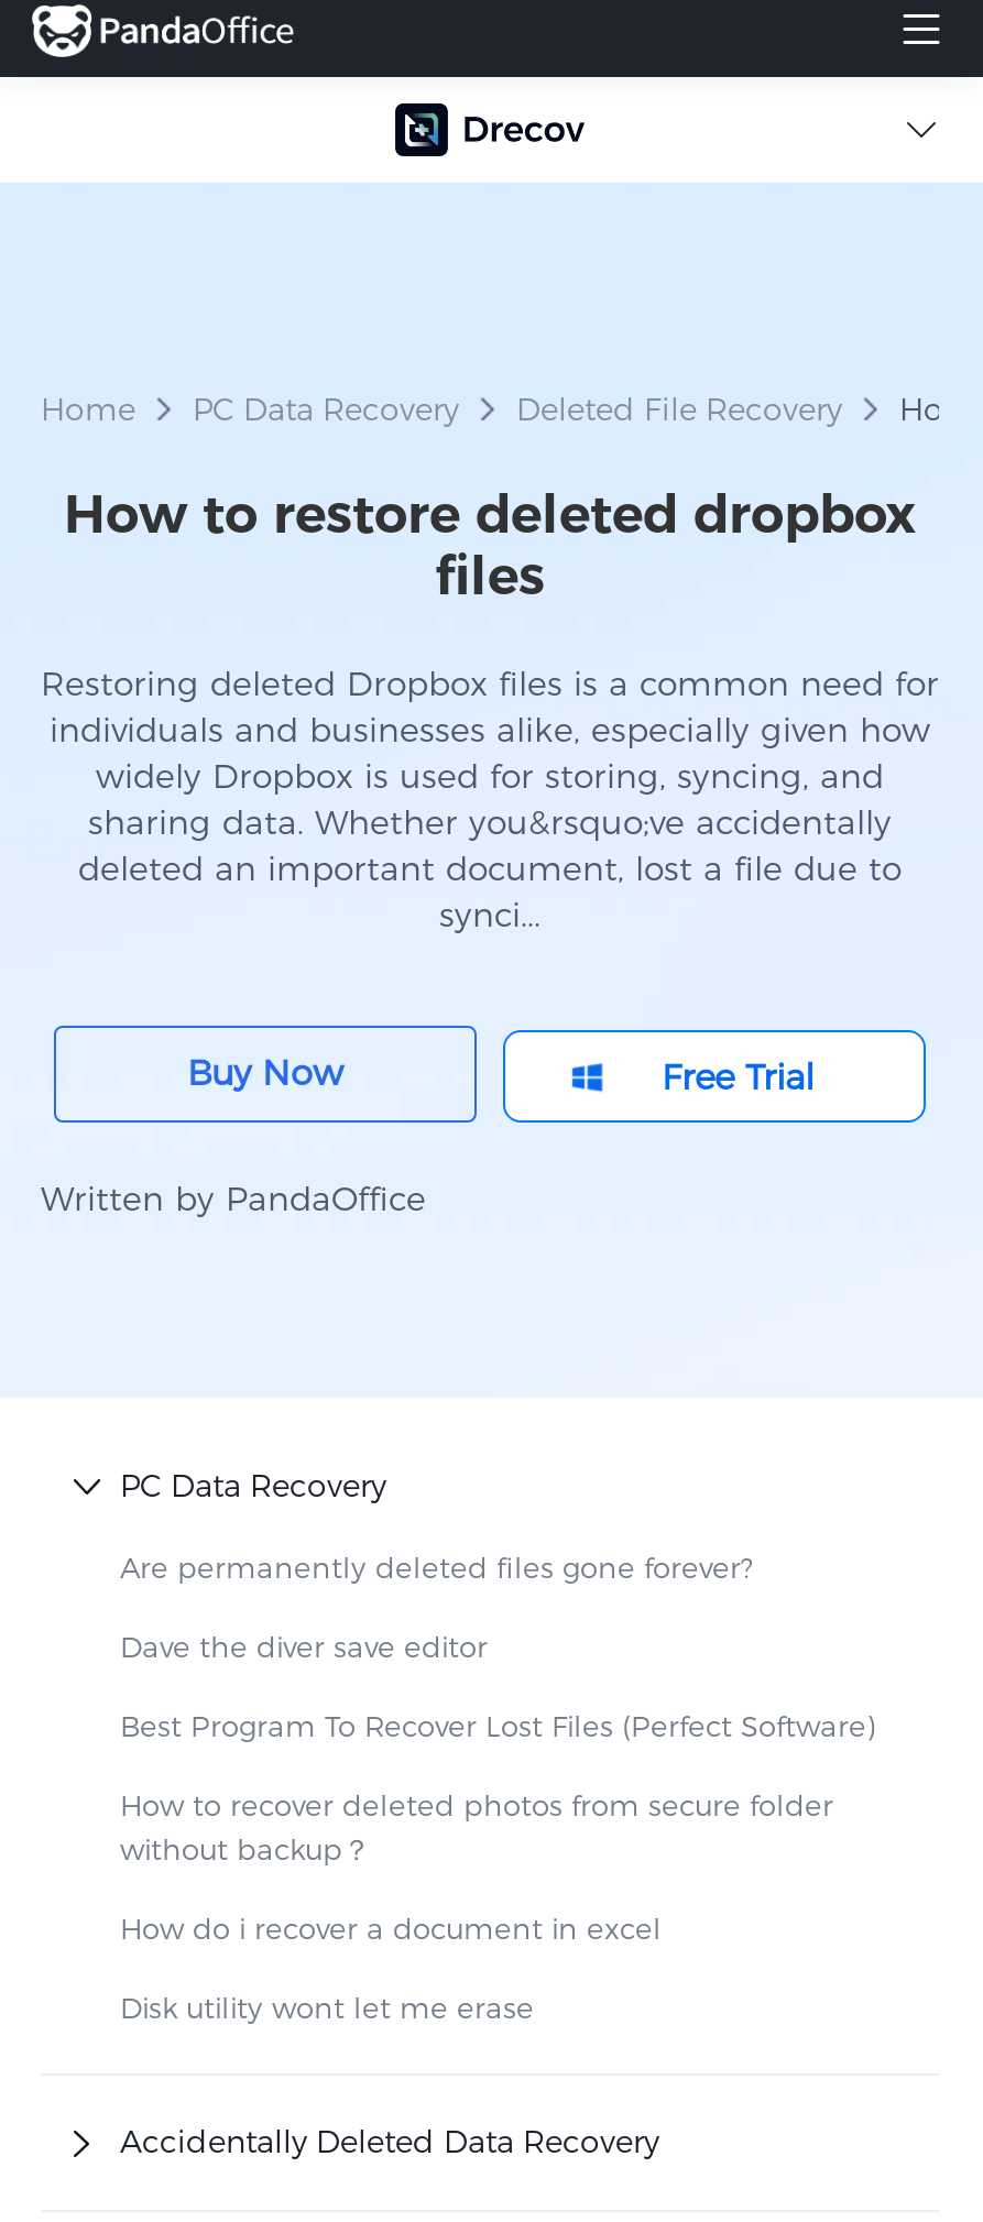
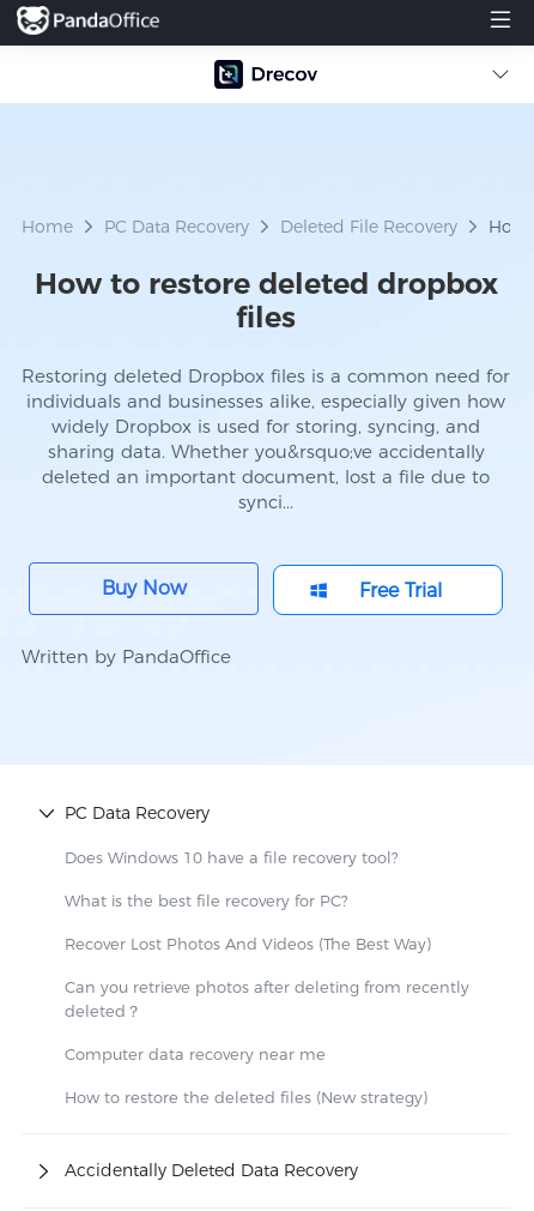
- Are permanently deleted files gone forever?
+ Does Windows 10 have a file recovery tool?

- Dave the diver save editor
+ What is the best file recovery for PC?

- Best Program To Recover Lost Files (Perfect Software)
+ Recover Lost Photos And Videos (The Best Way)

- How to recover deleted photos from secure folder
- without backup？
+ Can you retrieve photos after deleting from recently
+ deleted？

- How do i recover a document in excel
+ Computer data recovery near me

- Disk utility wont let me erase
+ How to restore the deleted files (New strategy)
